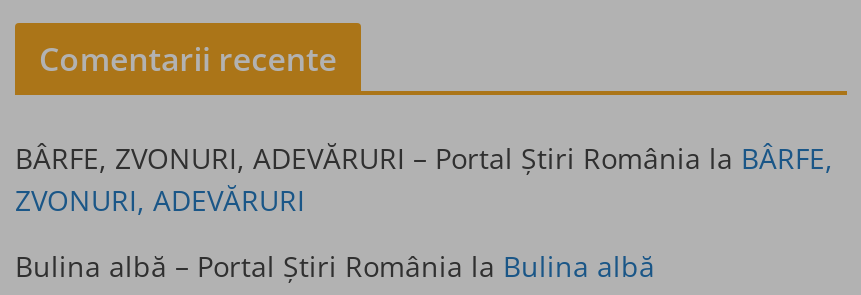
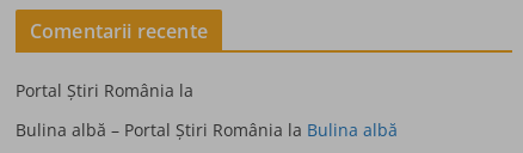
- BÂRFE, ZVONURI, ADEVĂRURI – Portal Știri România la BÂRFE,
- ZVONURI, ADEVĂRURI
+ Portal Știri România la
